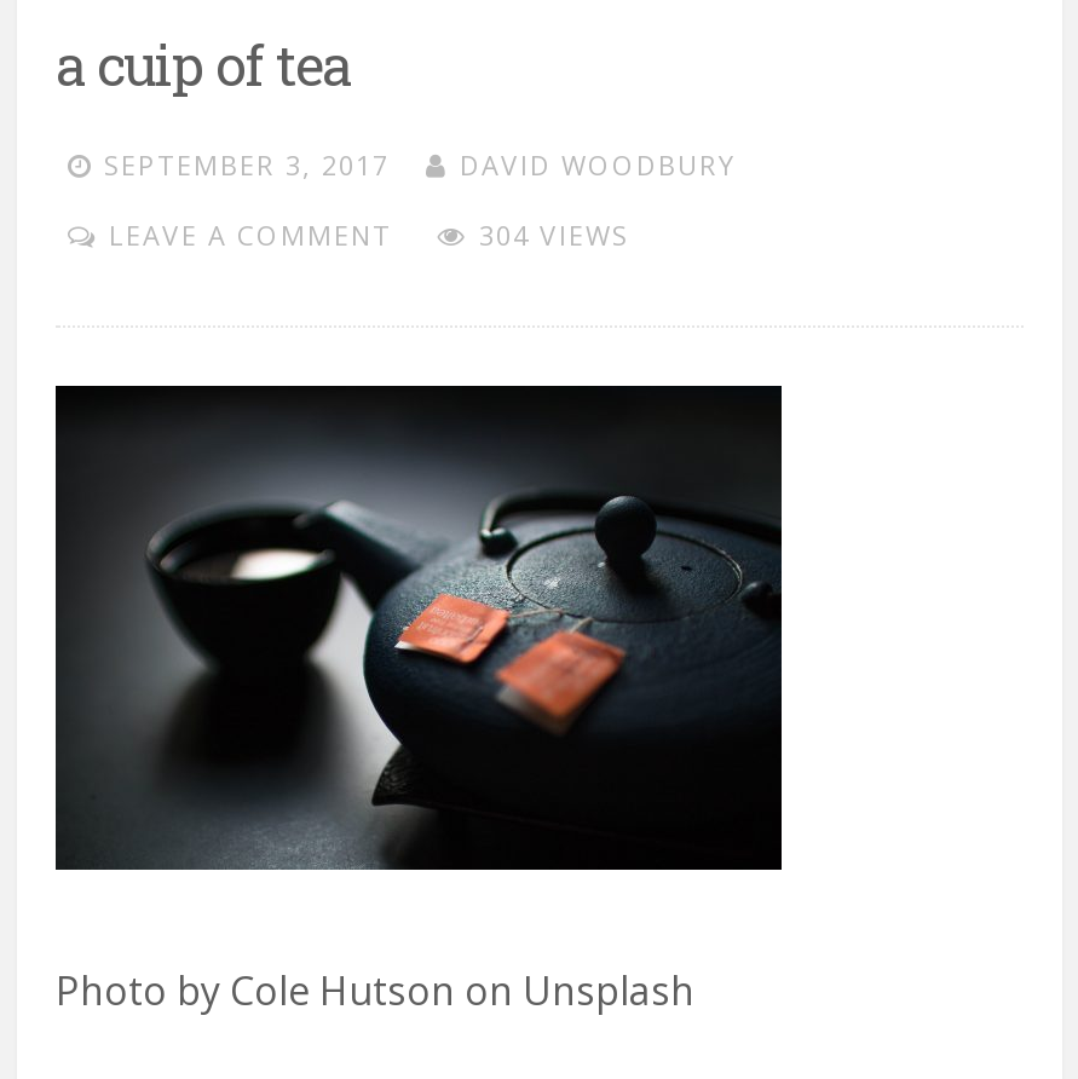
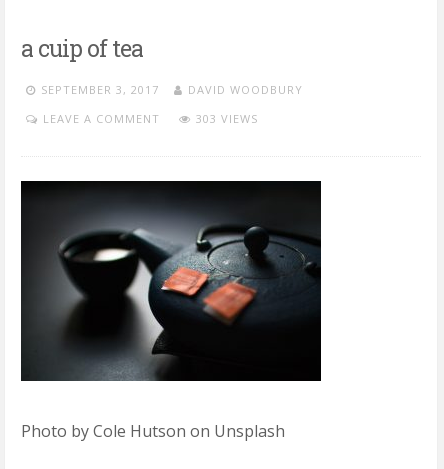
- 304 VIEWS
+ 303 VIEWS
